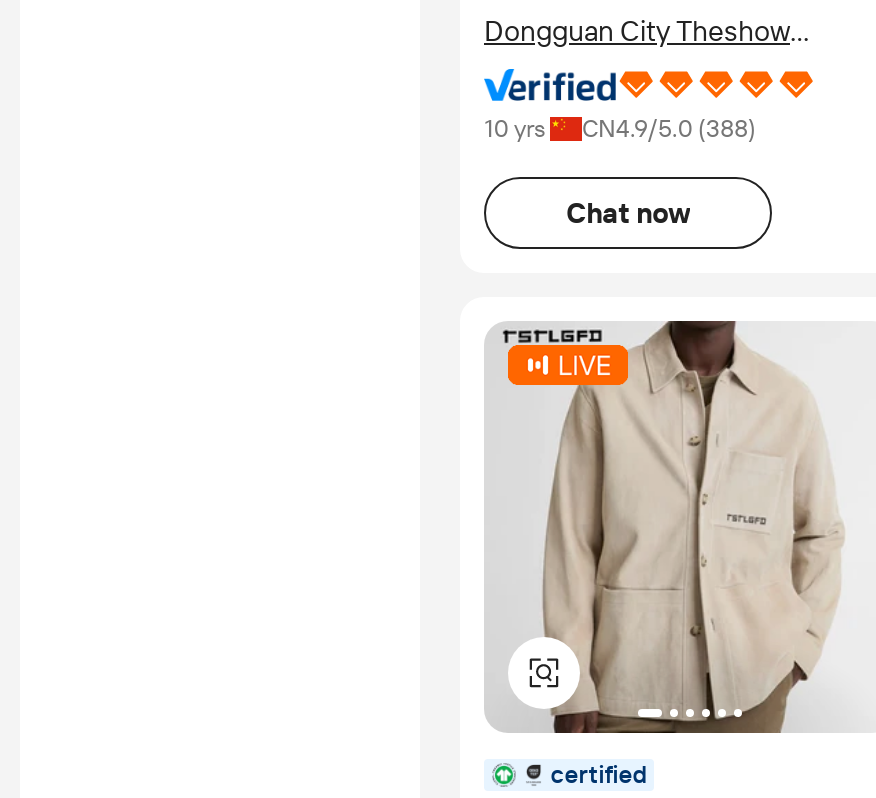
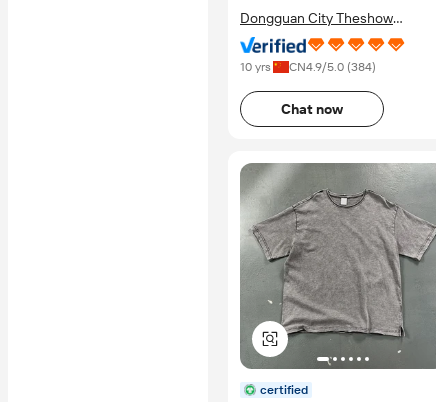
- 10 yrs CN4.9/5.0 (388)
+ 10 yrs CN4.9/5.0 (384)

- [image]
+ [image]
